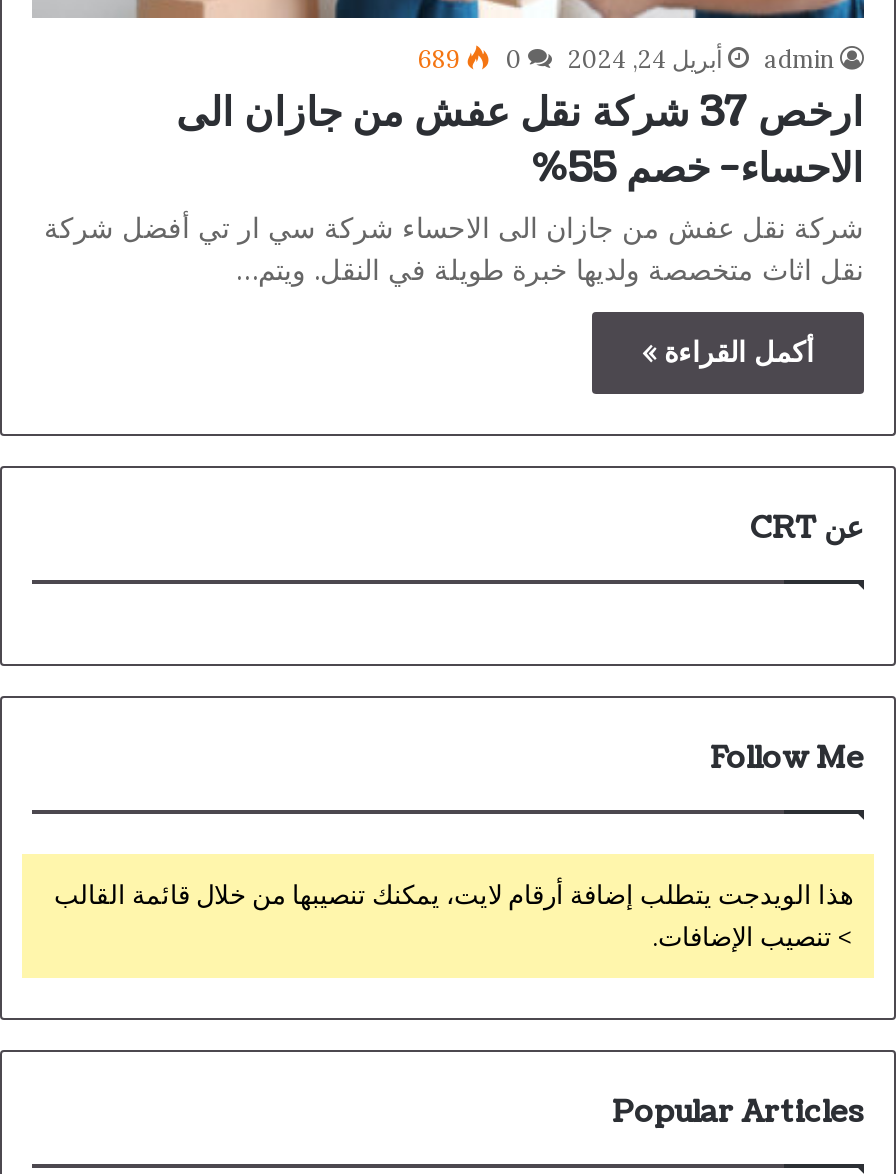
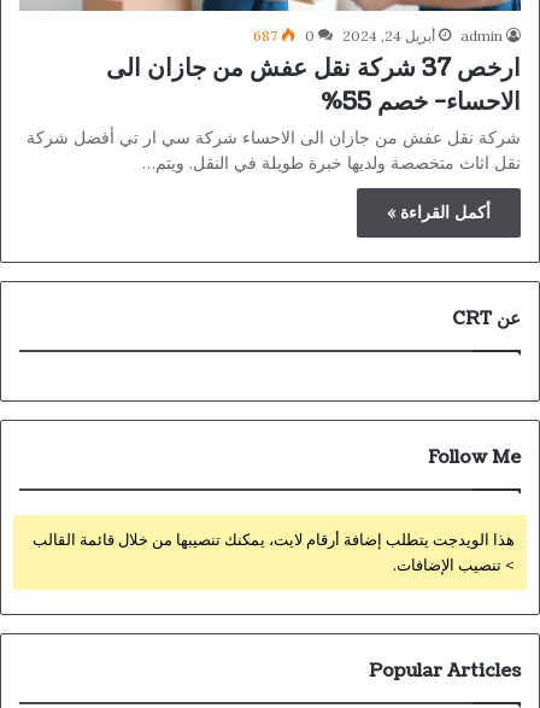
- 689 0
+ 687 0
